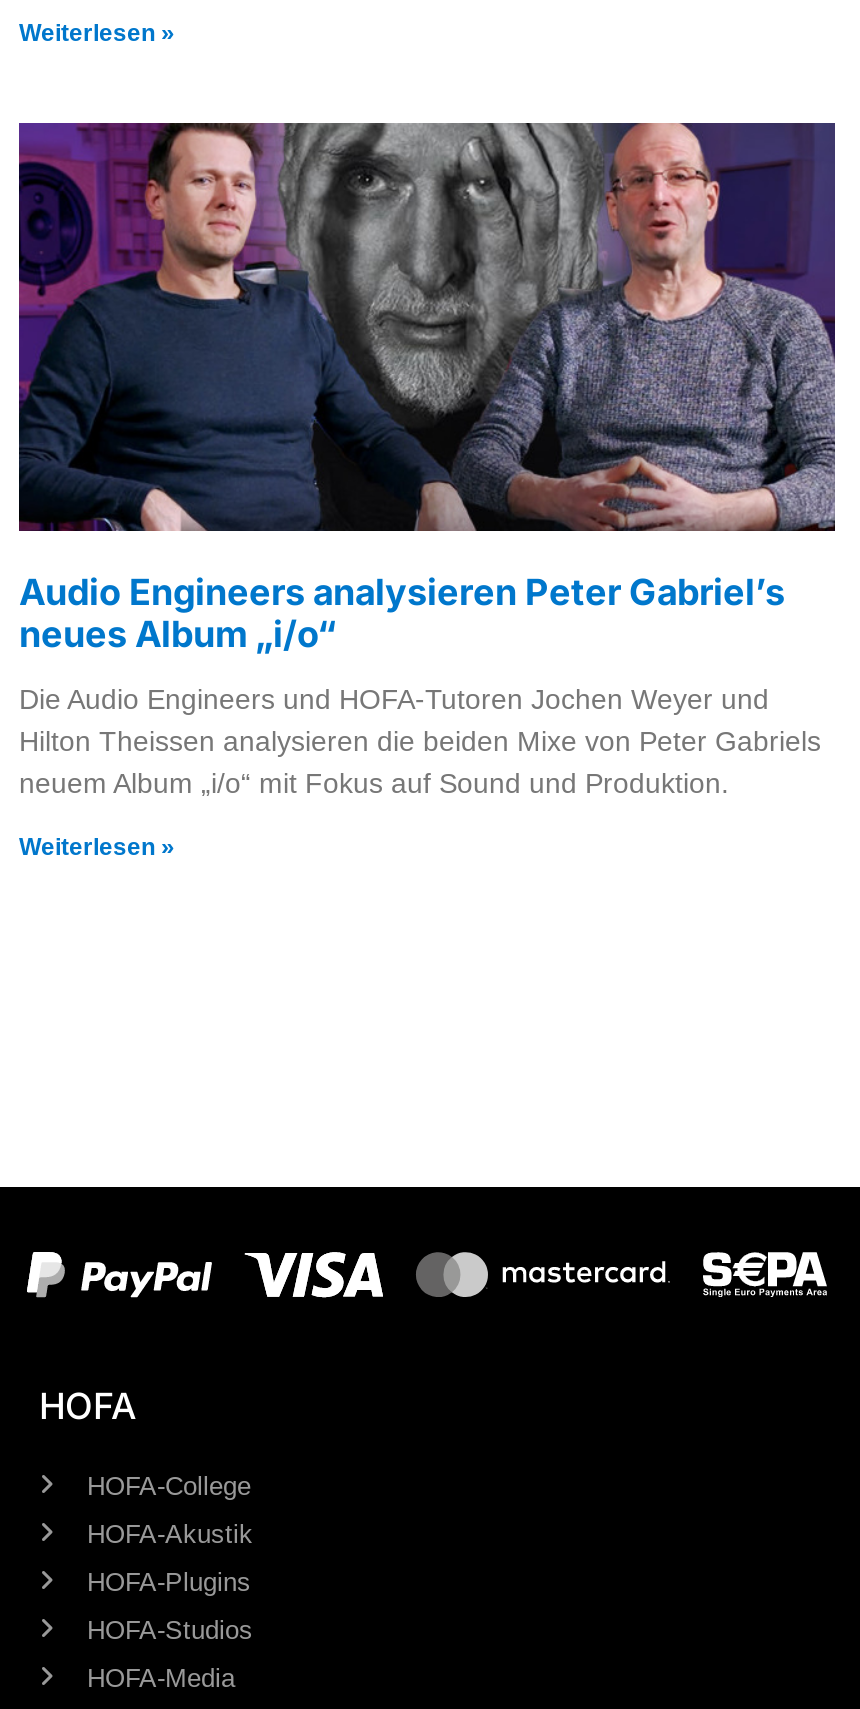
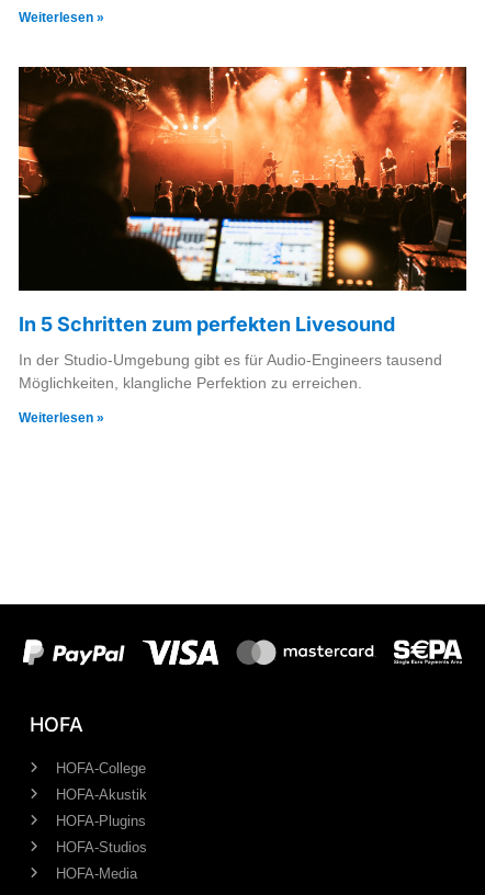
- [image]
- Audio Engineers analysieren Peter Gabriel’s
- neues Album „i/o“
+ [image]
+ In 5 Schritten zum perfekten Livesound

- Die Audio Engineers und HOFA-Tutoren Jochen Weyer und
- Hilton Theissen analysieren die beiden Mixe von Peter Gabriels
- neuem Album „i/o“ mit Fokus auf Sound und Produktion.
+ In der Studio-Umgebung gibt es für Audio-Engineers tausend
+ Möglichkeiten, klangliche Perfektion zu erreichen.
